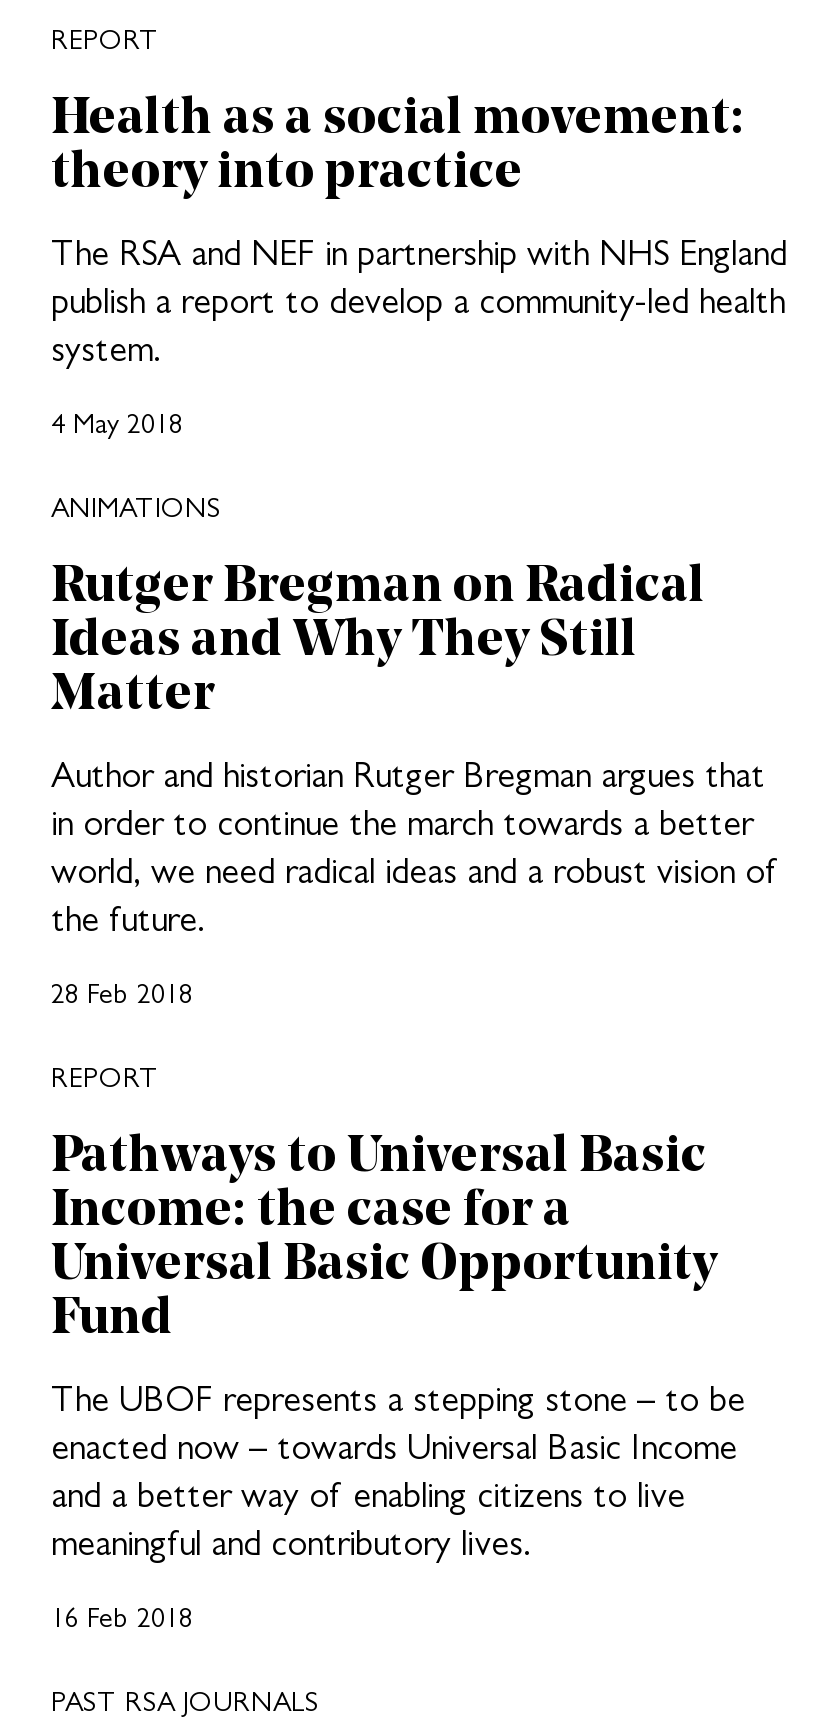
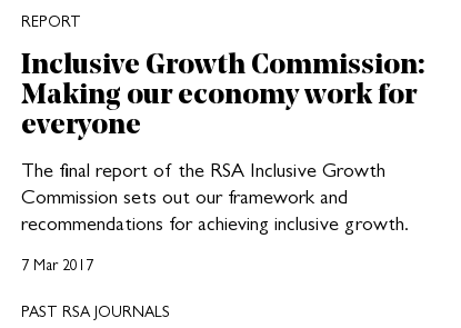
- Health as a social movement:
- theory into practice
- The RSA and NEF in partnership with NHS England
- publish a report to develop a community-led health
- system.
- 4 May 2018
- ANIMATIONS
- Rutger Bregman on Radical
- Ideas and Why They Still
- Matter
- Author and historian Rutger Bregman argues that
- in order to continue the march towards a better
- world, we need radical ideas and a robust vision of
- the future.
- 28 Feb 2018
- REPORT
- Pathways to Universal Basic
- Income: the case for a
- Universal Basic Opportunity
- Fund
- The UBOF represents a stepping stone – to be
- enacted now – towards Universal Basic Income
- and a better way of enabling citizens to live
- meaningful and contributory lives.
- 16 Feb 2018
+ Inclusive Growth Commission:
+ Making our economy work for
+ everyone
+ The final report of the RSA Inclusive Growth
+ Commission sets out our framework and
+ recommendations for achieving inclusive growth.
+ 7 Mar 2017
